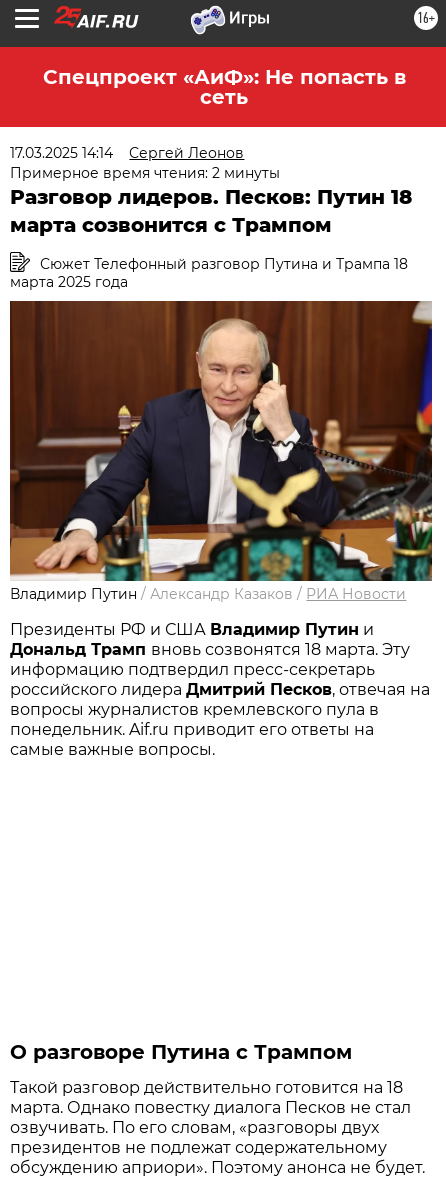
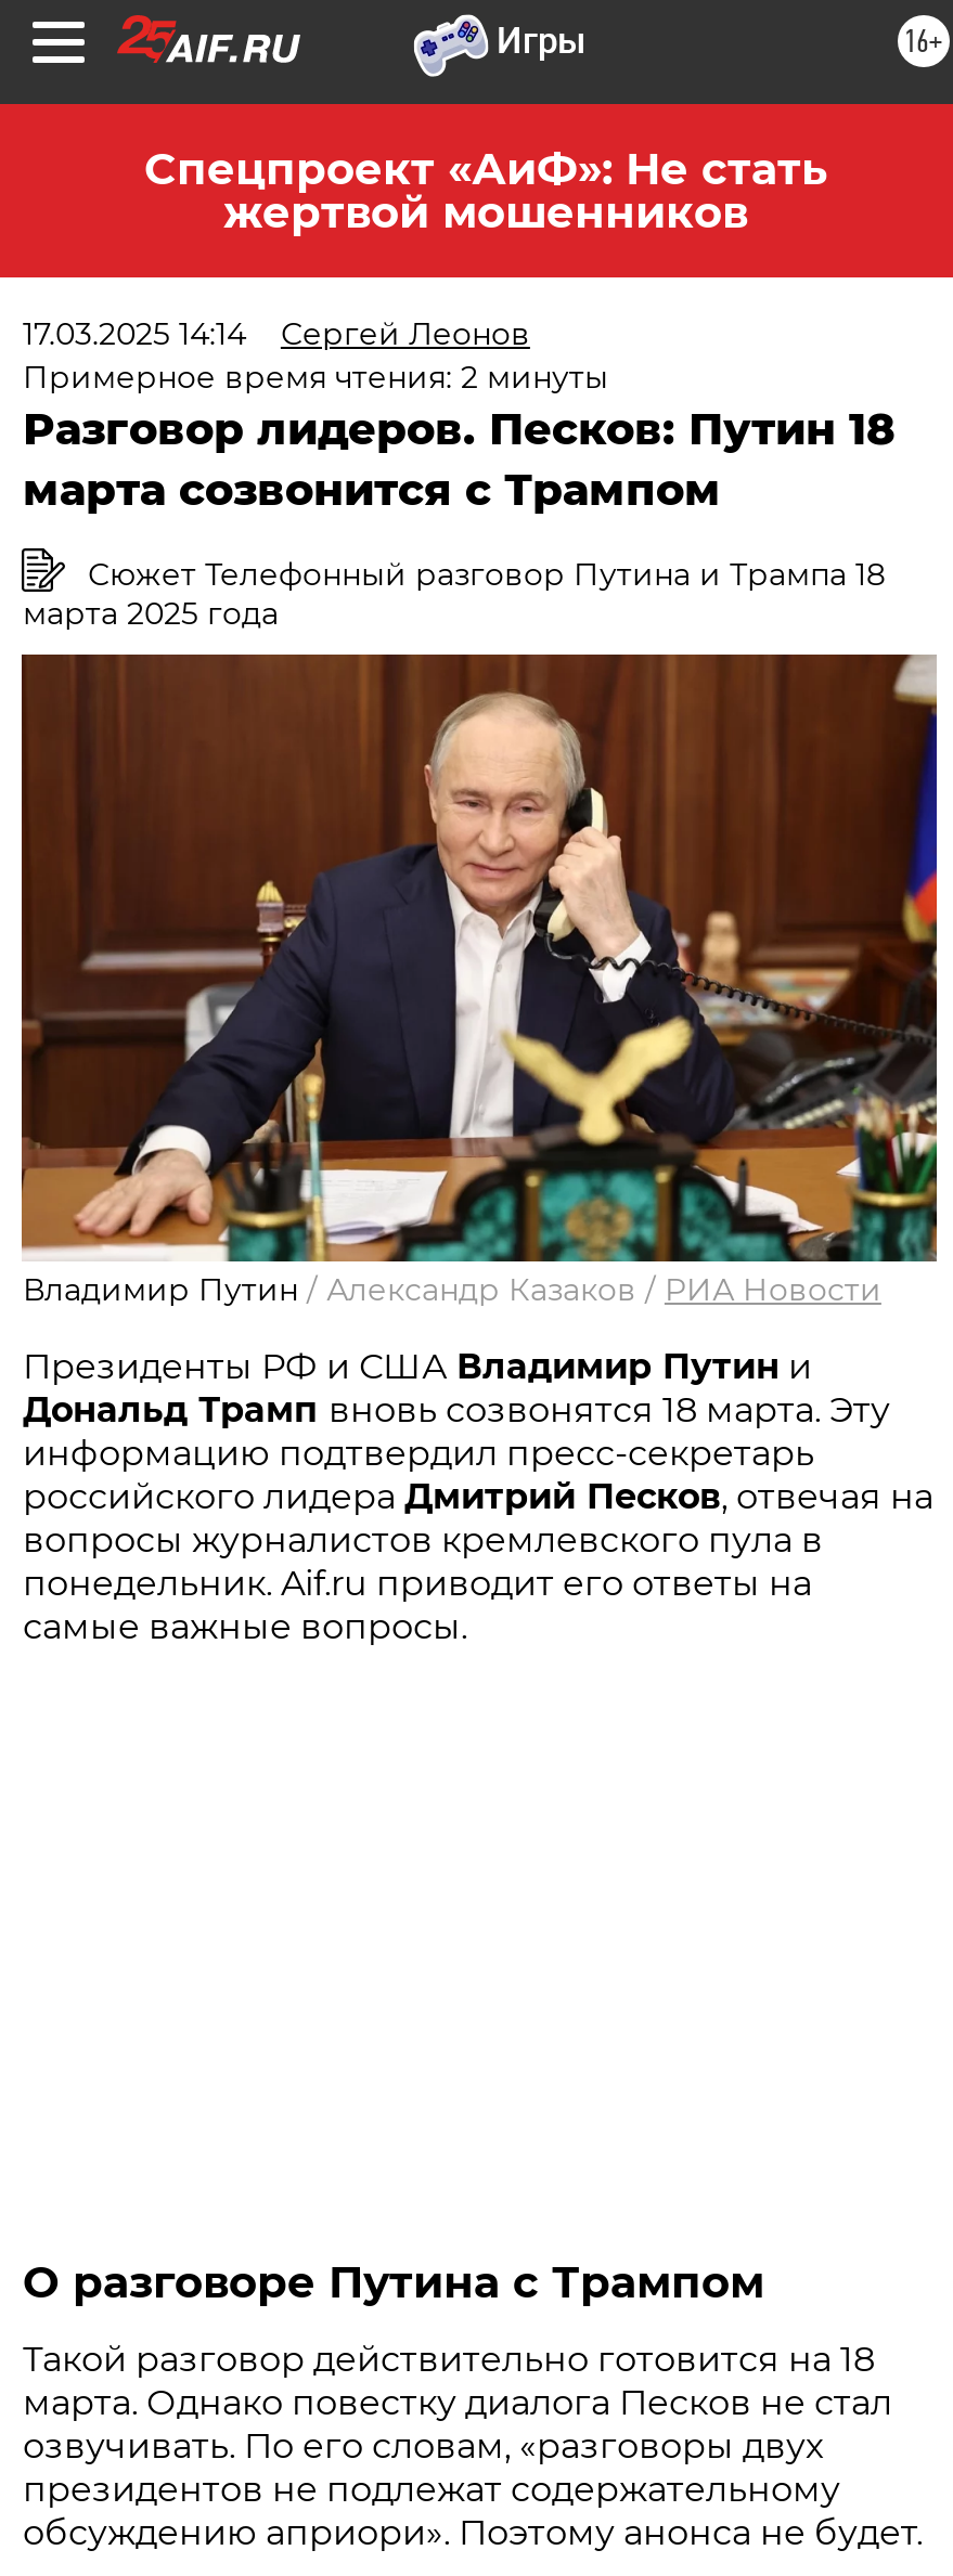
- Спецпроект «АиФ»: Не попасть в
- сеть
+ Спецпроект «АиФ»: Не стать
+ жертвой мошенников
